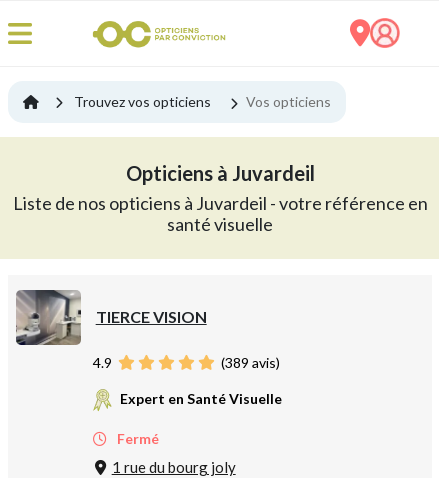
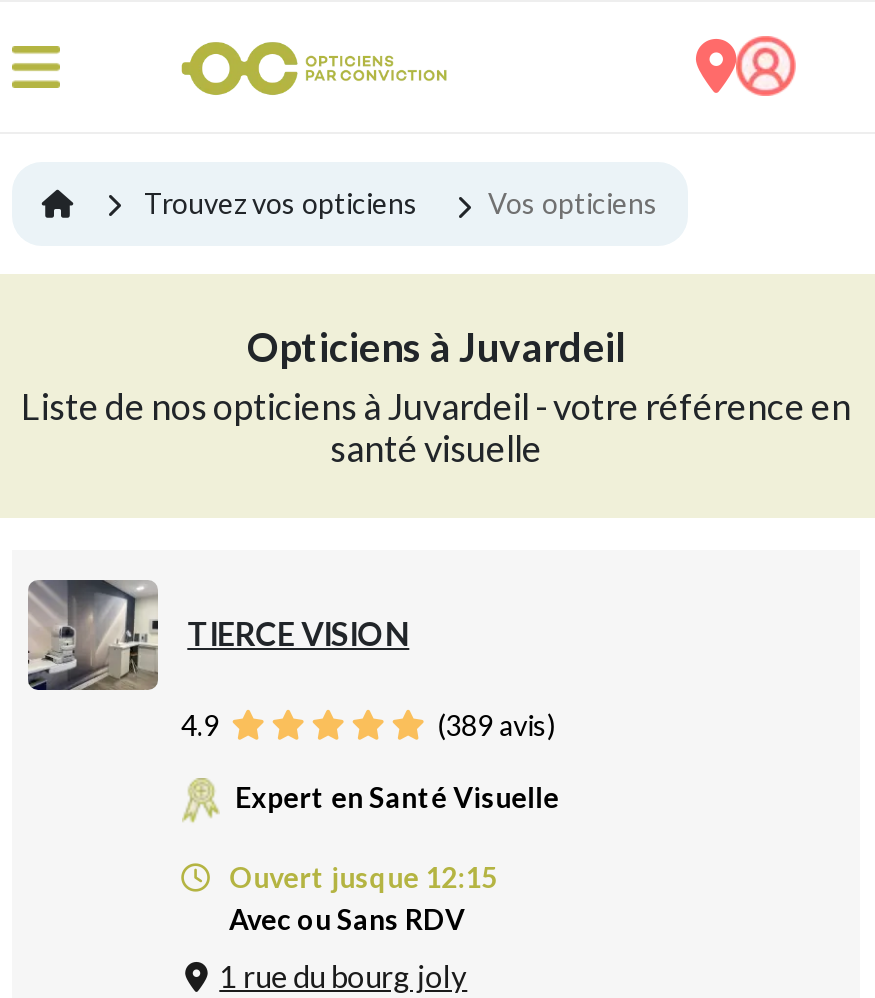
- Fermé
+ Ouvert jusque 12:15
+ Avec ou Sans RDV
